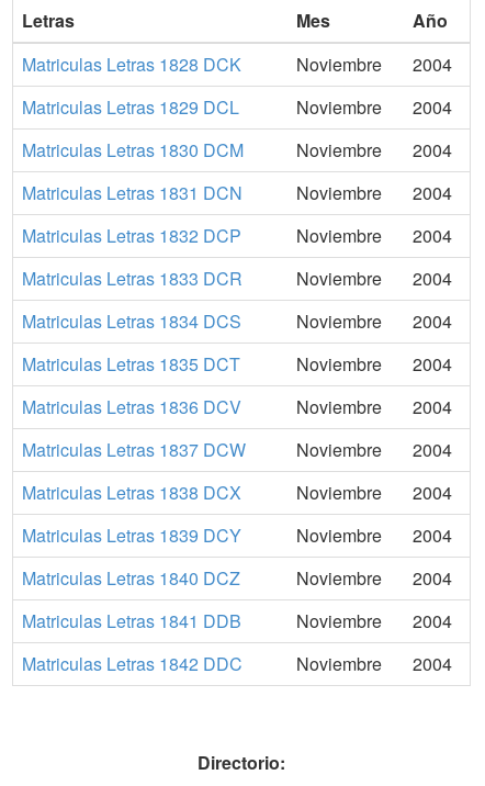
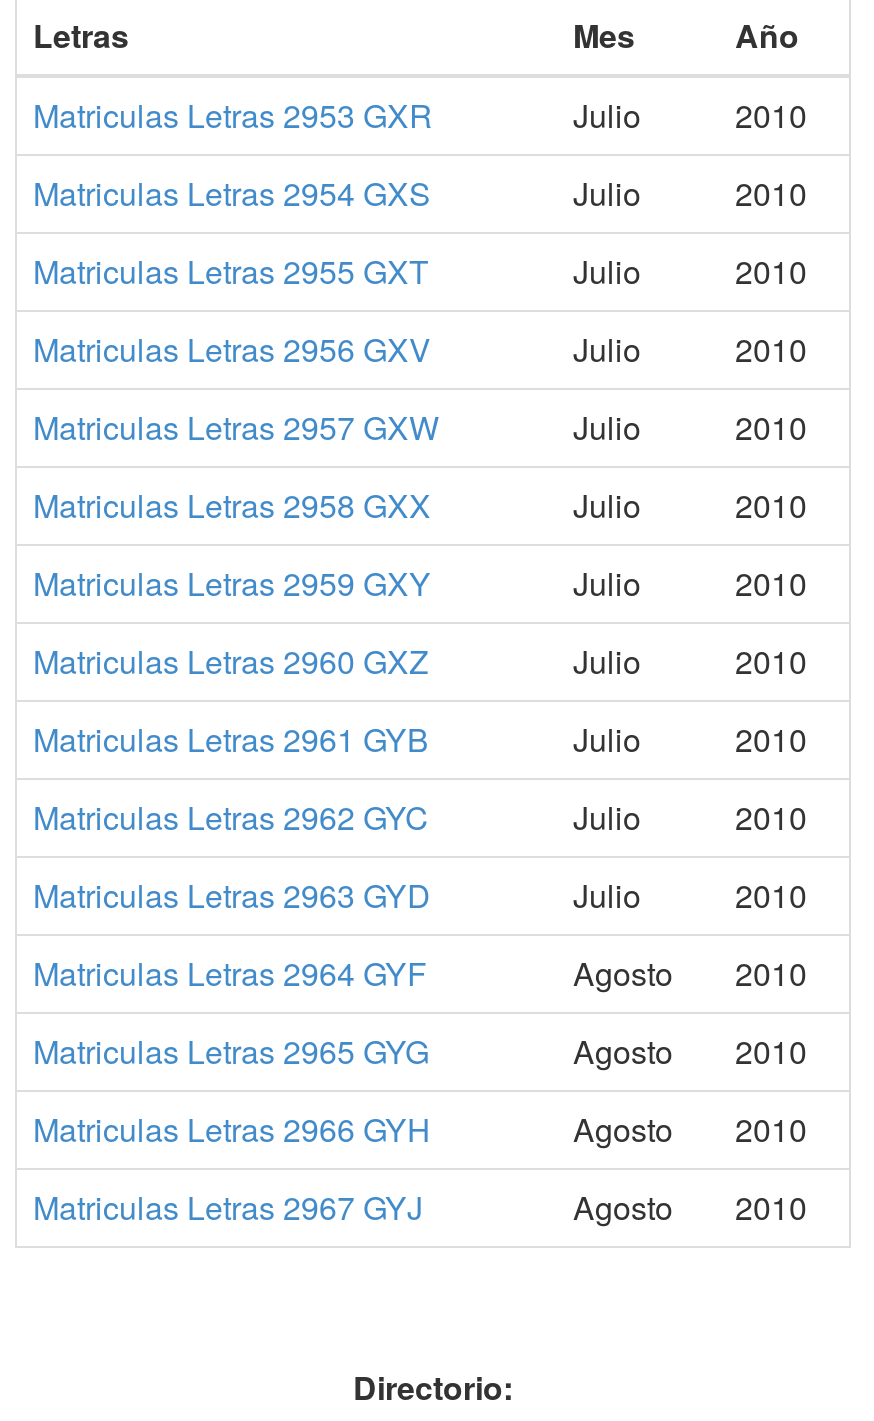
- Matriculas Letras 1828 DCK
- Noviembre
- 2004
+ Matriculas Letras 2953 GXR
+ Julio
+ 2010

- Matriculas Letras 1829 DCL
- Noviembre
- 2004
+ Matriculas Letras 2954 GXS
+ Julio
+ 2010

- Matriculas Letras 1830 DCM
- Noviembre
- 2004
+ Matriculas Letras 2955 GXT
+ Julio
+ 2010

- Matriculas Letras 1831 DCN
- Noviembre
- 2004
+ Matriculas Letras 2956 GXV
+ Julio
+ 2010

- Matriculas Letras 1832 DCP
- Noviembre
- 2004
+ Matriculas Letras 2957 GXW
+ Julio
+ 2010

- Matriculas Letras 1833 DCR
- Noviembre
- 2004
+ Matriculas Letras 2958 GXX
+ Julio
+ 2010

- Matriculas Letras 1834 DCS
- Noviembre
- 2004
+ Matriculas Letras 2959 GXY
+ Julio
+ 2010

- Matriculas Letras 1835 DCT
- Noviembre
- 2004
+ Matriculas Letras 2960 GXZ
+ Julio
+ 2010

- Matriculas Letras 1836 DCV
- Noviembre
- 2004
+ Matriculas Letras 2961 GYB
+ Julio
+ 2010

- Matriculas Letras 1837 DCW
- Noviembre
- 2004
+ Matriculas Letras 2962 GYC
+ Julio
+ 2010

- Matriculas Letras 1838 DCX
- Noviembre
- 2004
+ Matriculas Letras 2963 GYD
+ Julio
+ 2010

- Matriculas Letras 1839 DCY
- Noviembre
- 2004
+ Matriculas Letras 2964 GYF
+ Agosto
+ 2010

- Matriculas Letras 1840 DCZ
- Noviembre
- 2004
+ Matriculas Letras 2965 GYG
+ Agosto
+ 2010

- Matriculas Letras 1841 DDB
- Noviembre
- 2004
+ Matriculas Letras 2966 GYH
+ Agosto
+ 2010

- Matriculas Letras 1842 DDC
- Noviembre
- 2004
+ Matriculas Letras 2967 GYJ
+ Agosto
+ 2010
